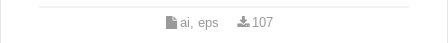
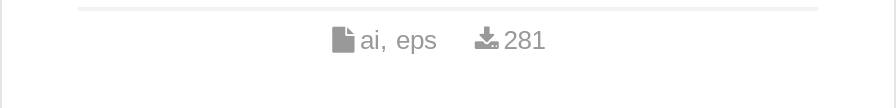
- 107
+ 281
